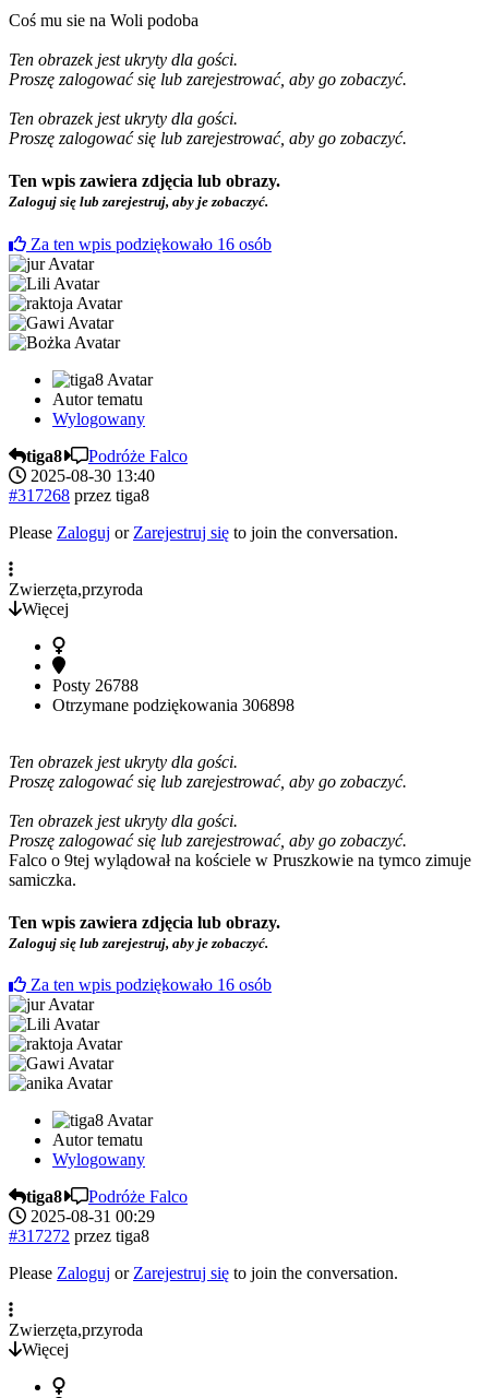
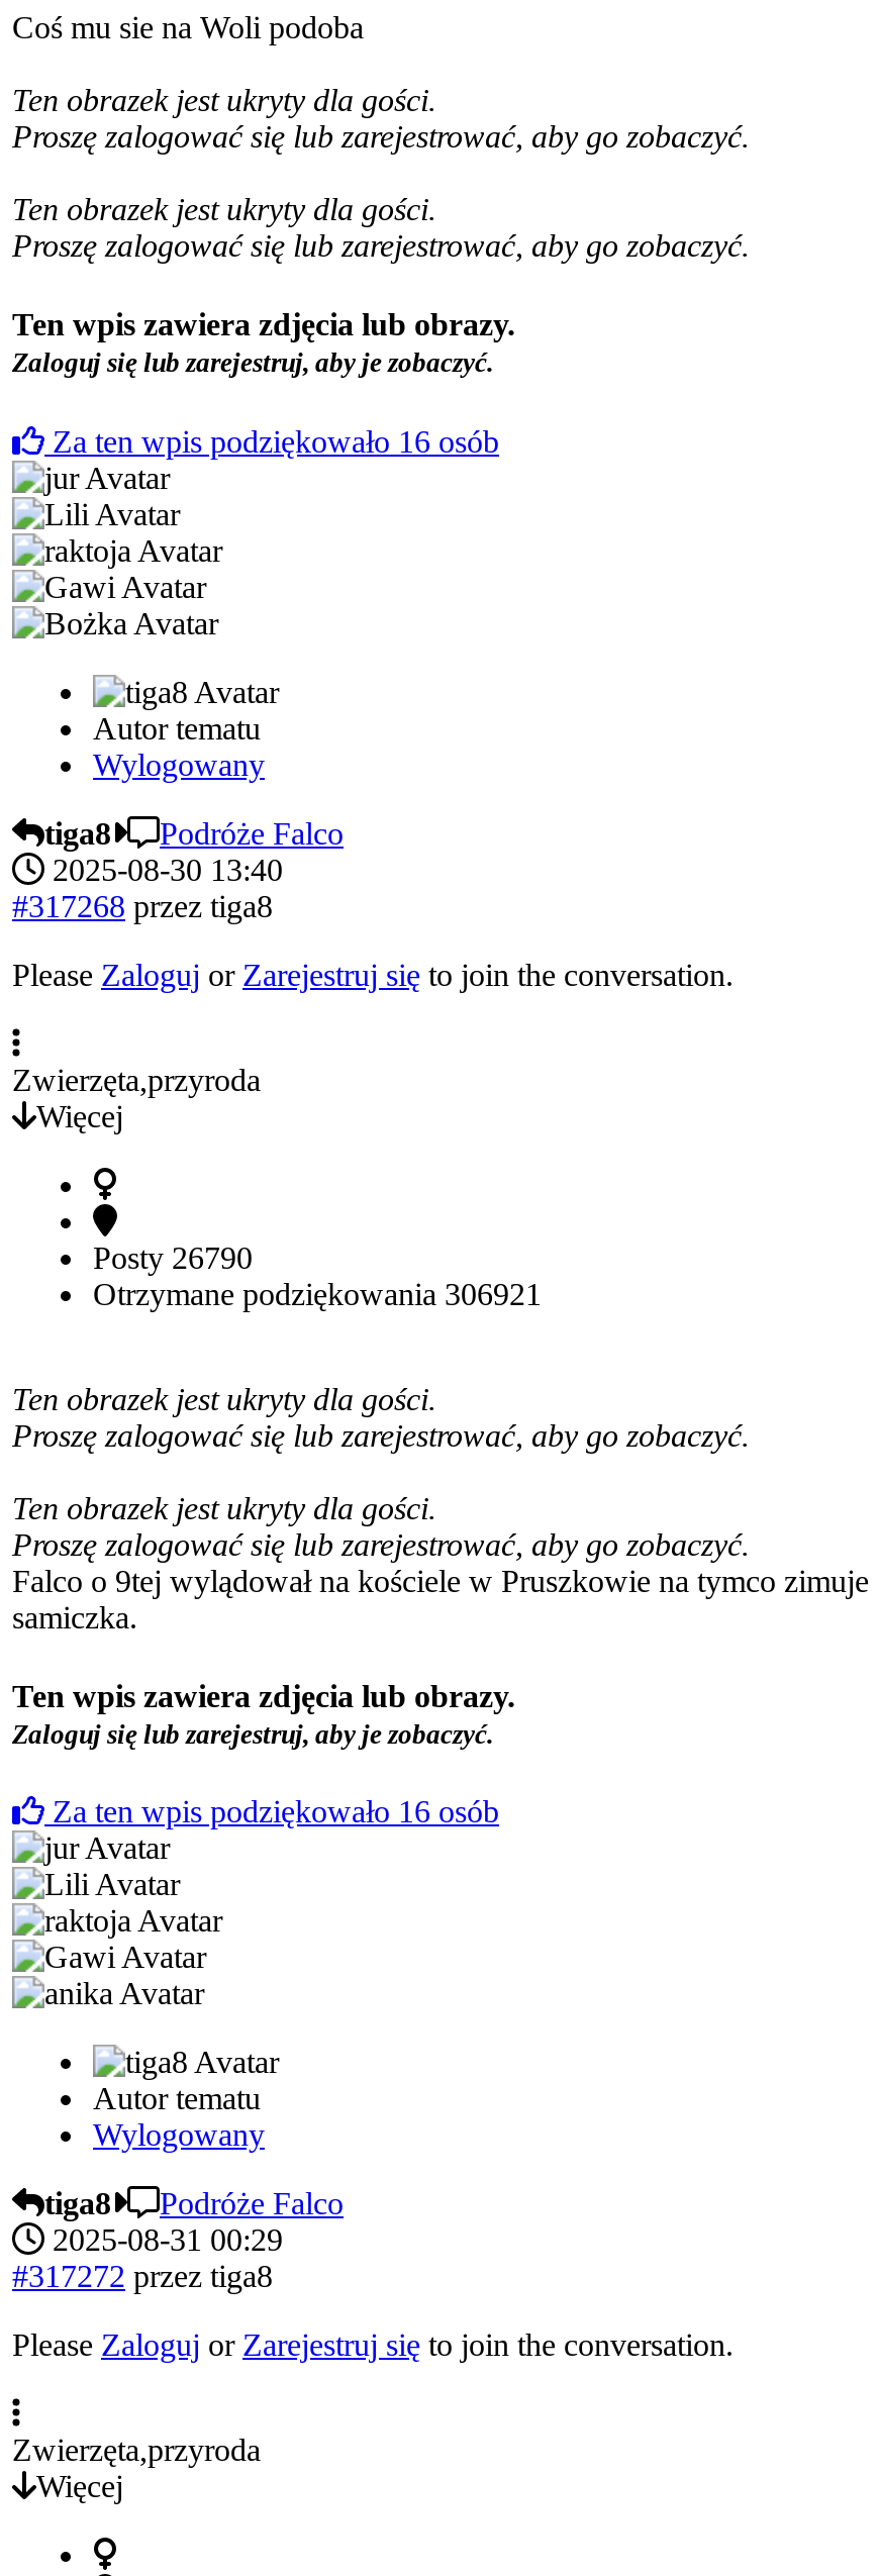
- Posty 26788
+ Posty 26790

- Otrzymane podziękowania 306898
+ Otrzymane podziękowania 306921
